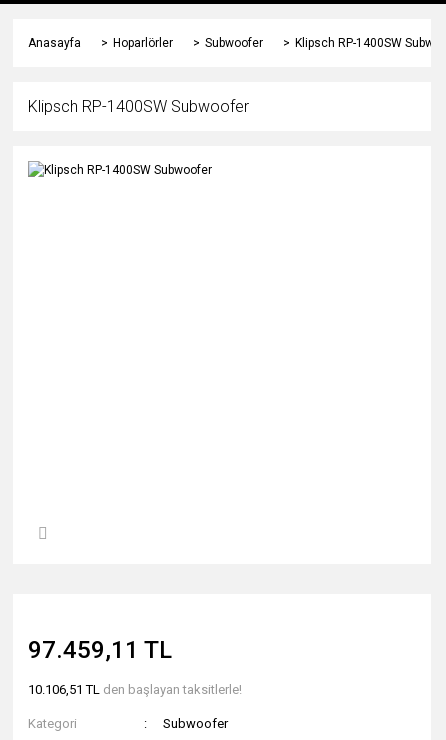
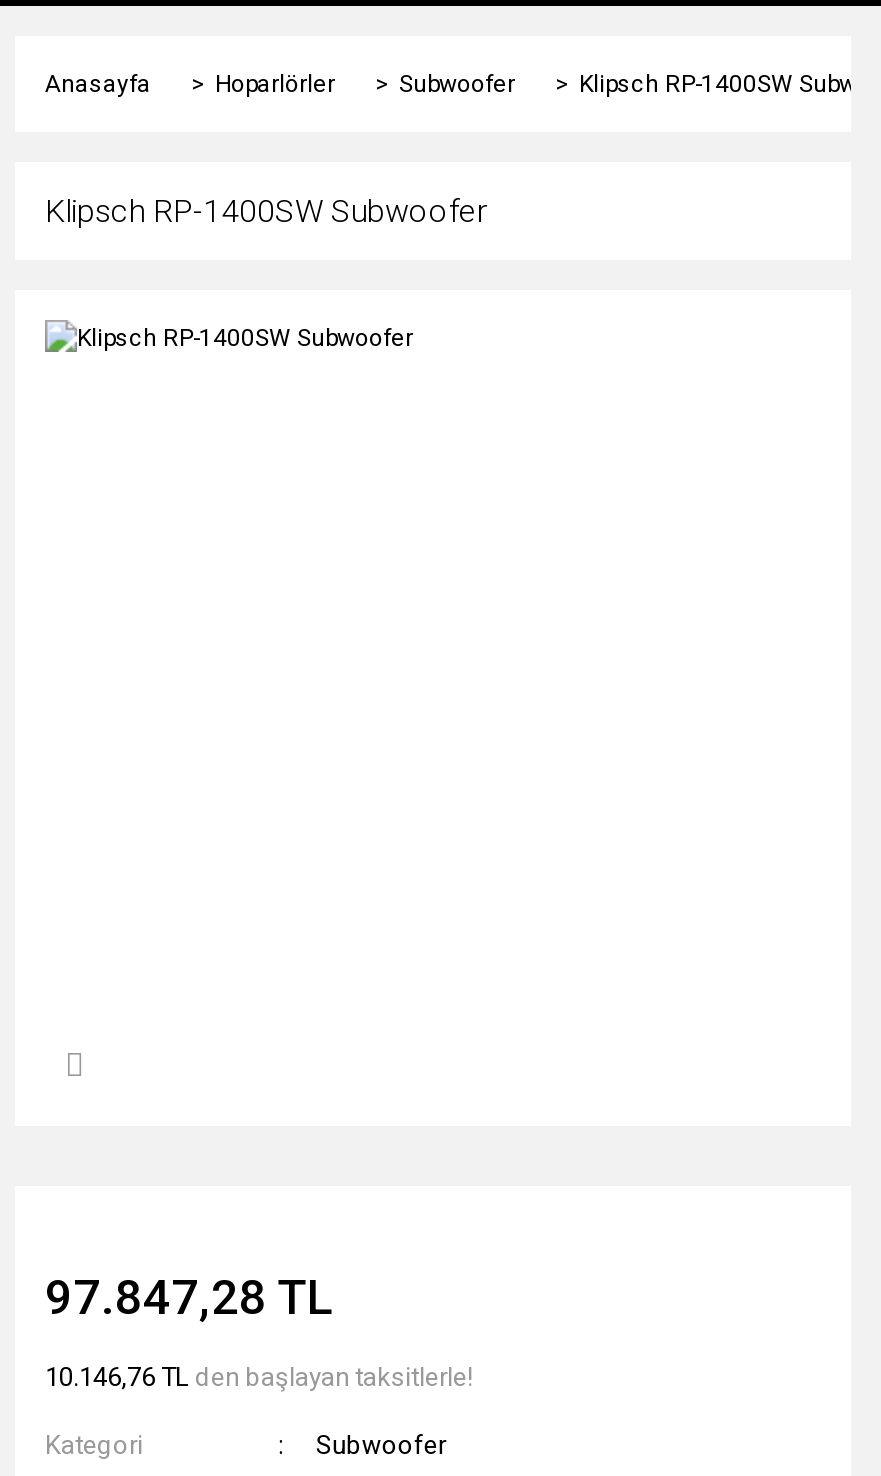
- 97.459,11 TL
+ 97.847,28 TL

- 10.106,51 TL den başlayan taksitlerle!
+ 10.146,76 TL den başlayan taksitlerle!
